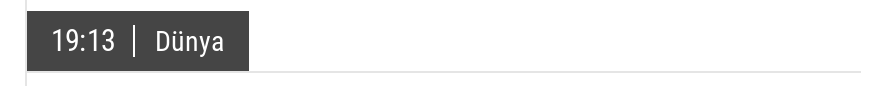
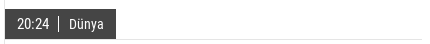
- 19:13 Dünya
+ 20:24 Dünya
